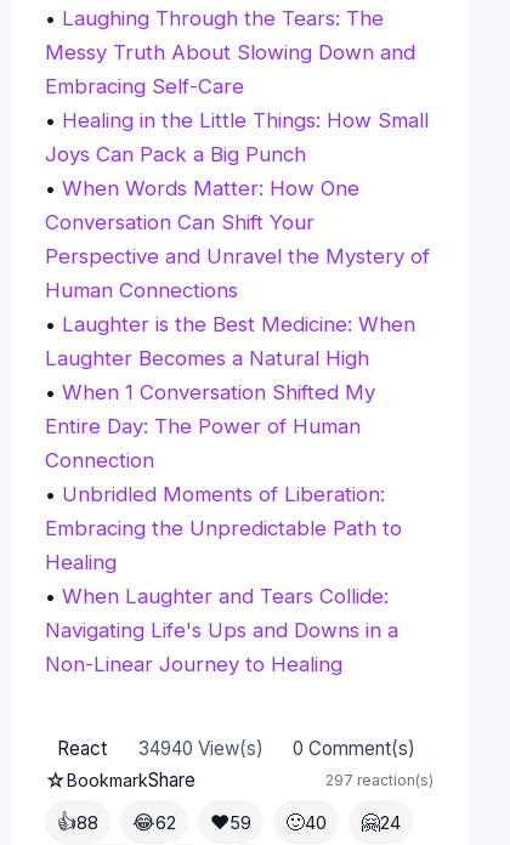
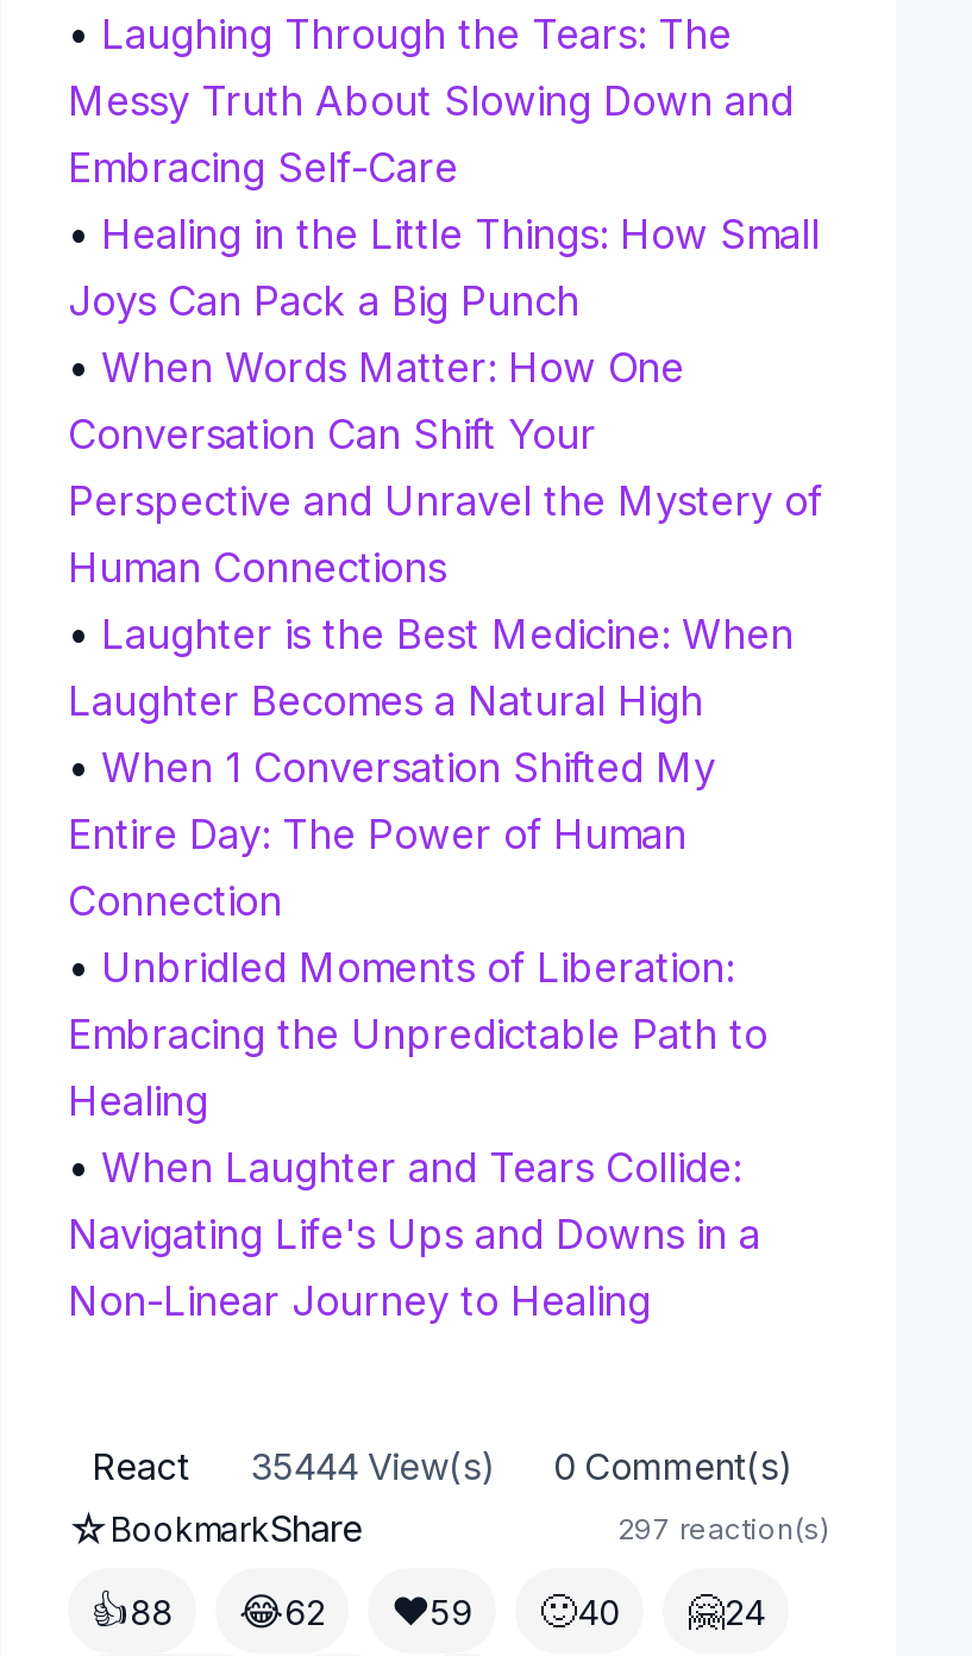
- React 34940 View(s) 0 Comment(s)
+ React 35444 View(s) 0 Comment(s)
